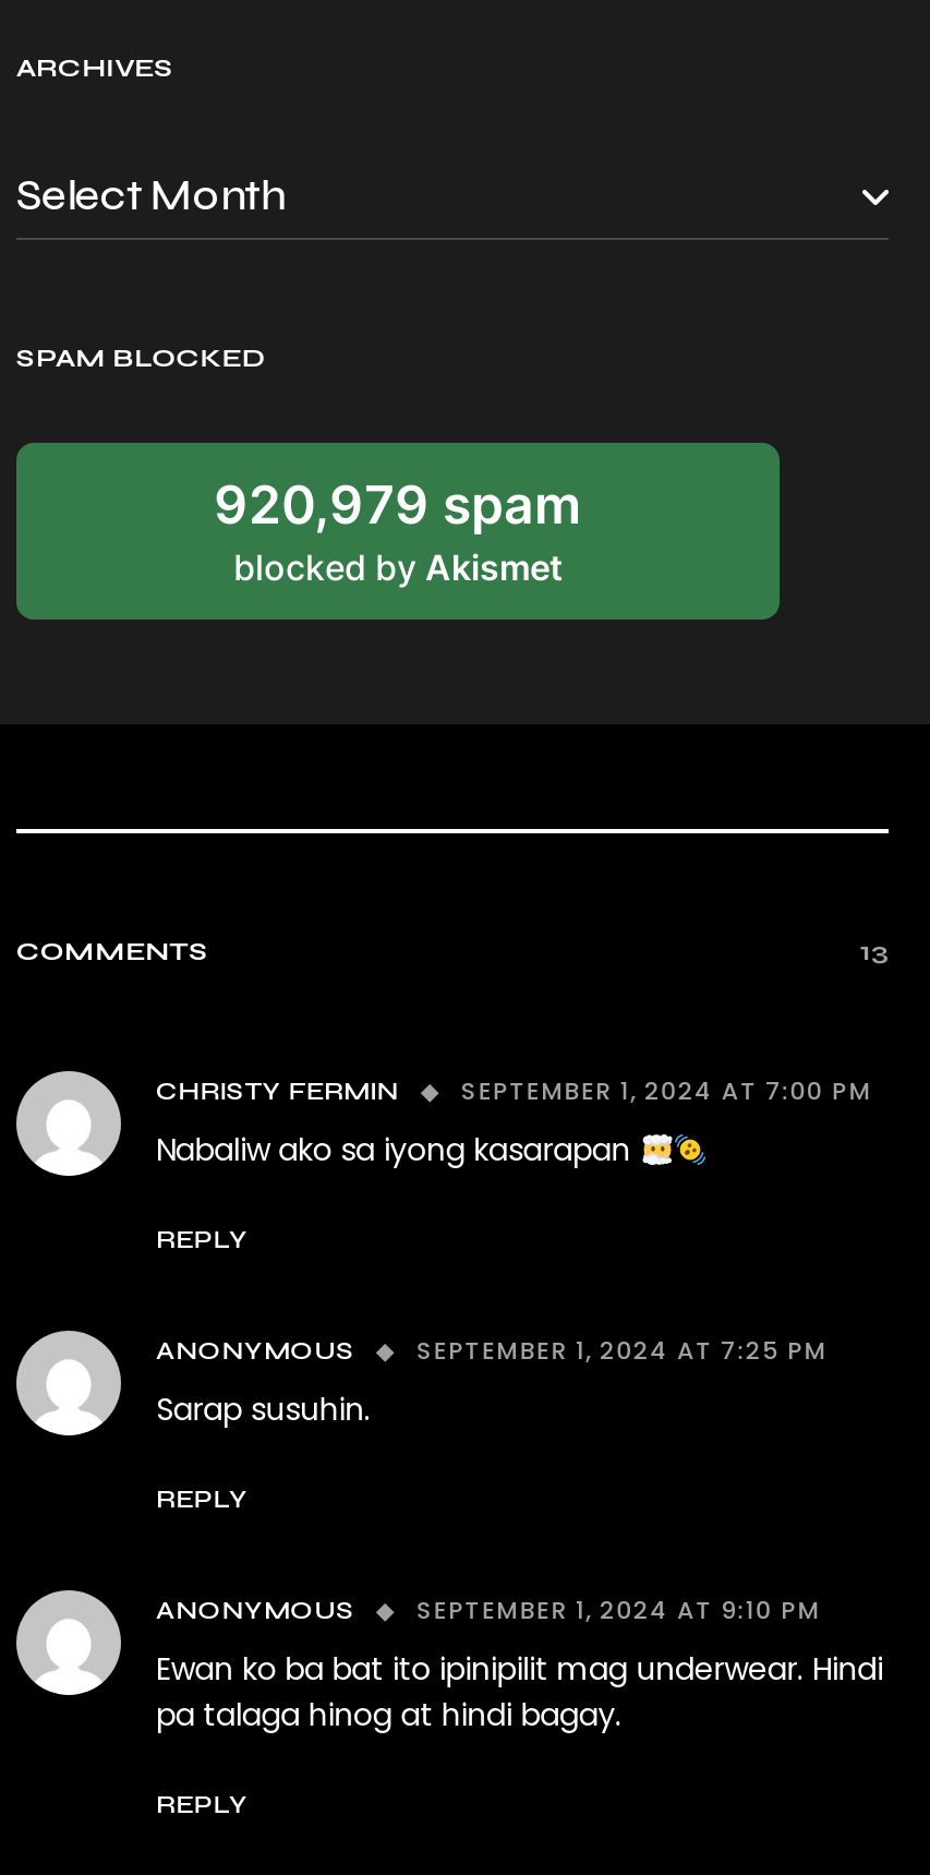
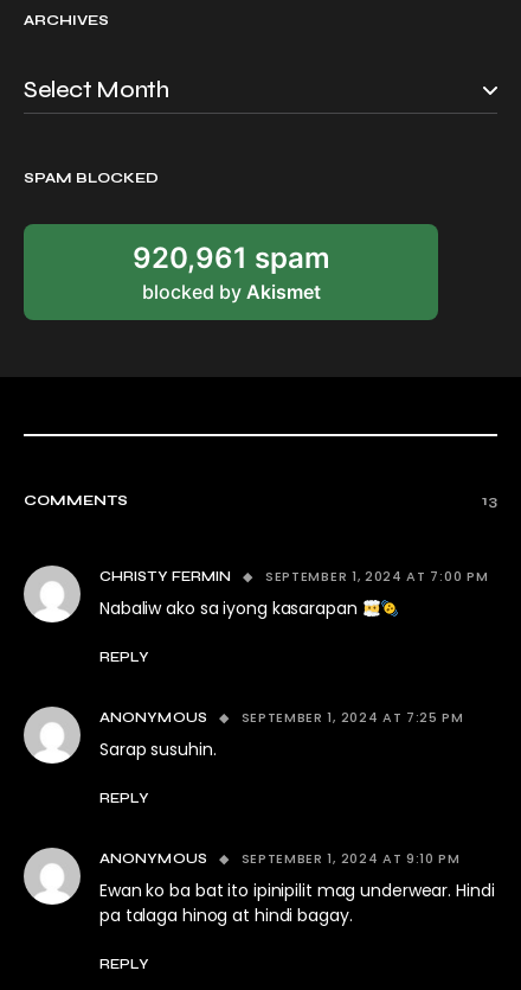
- 920,979 spam
+ 920,961 spam
